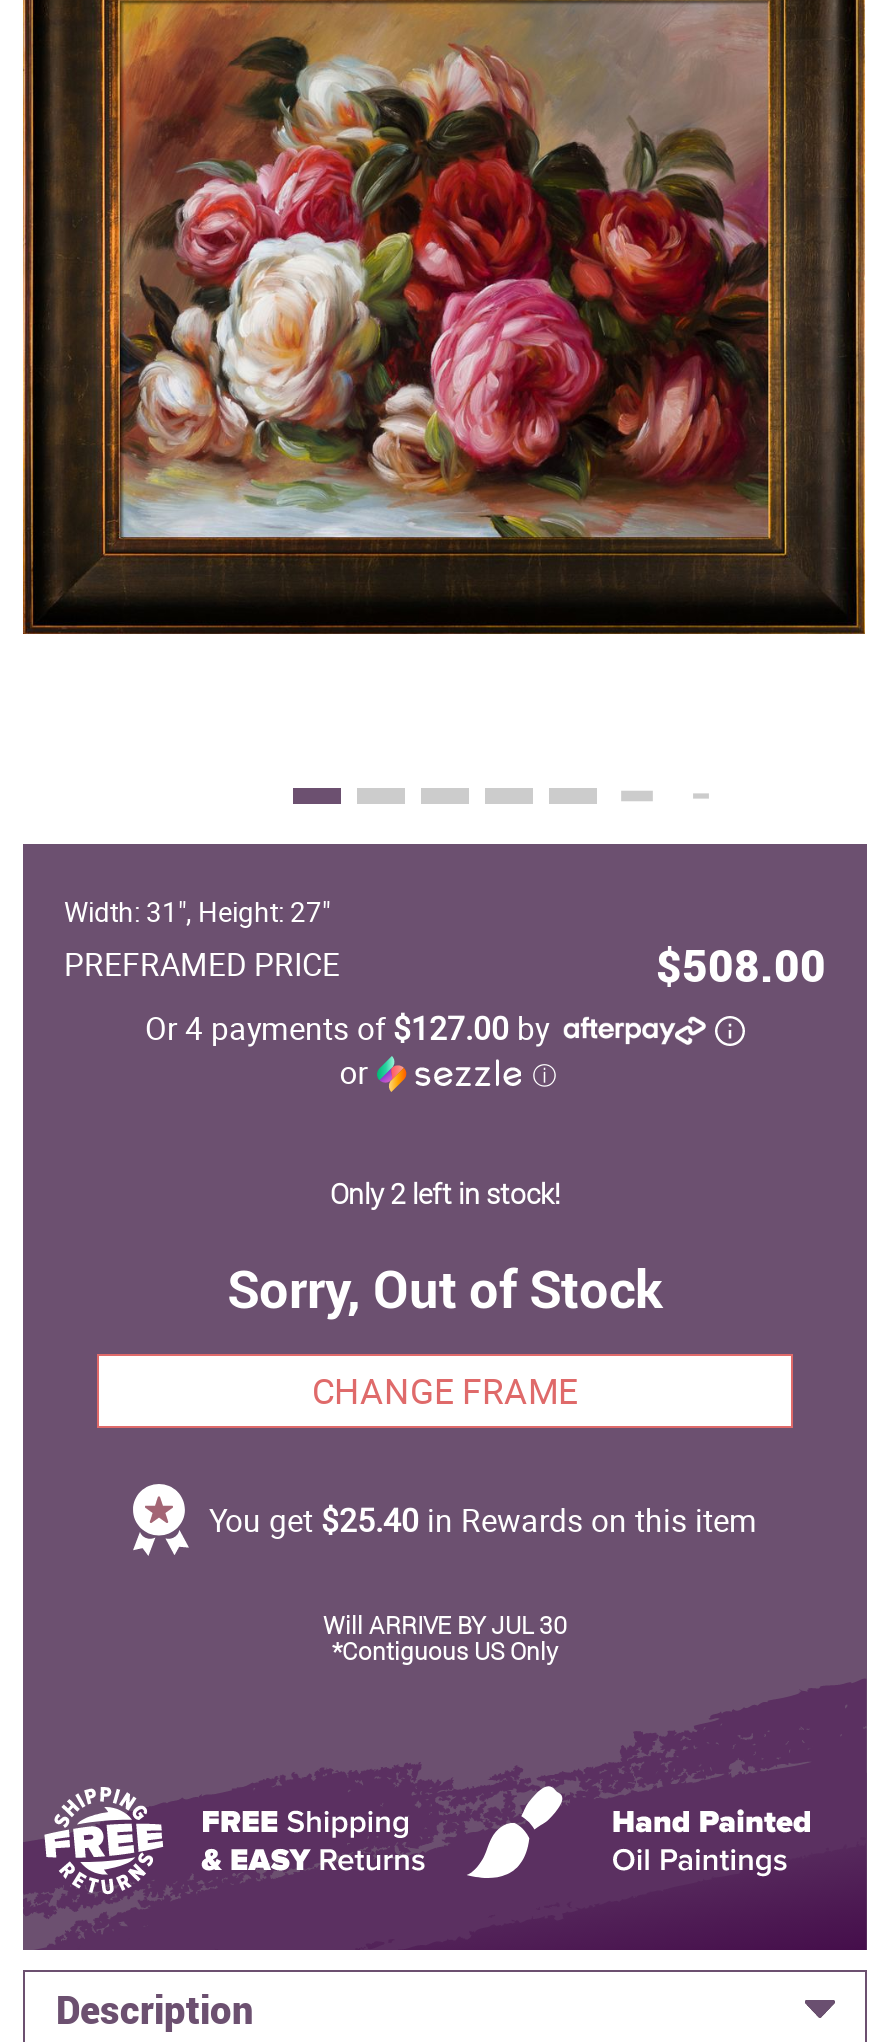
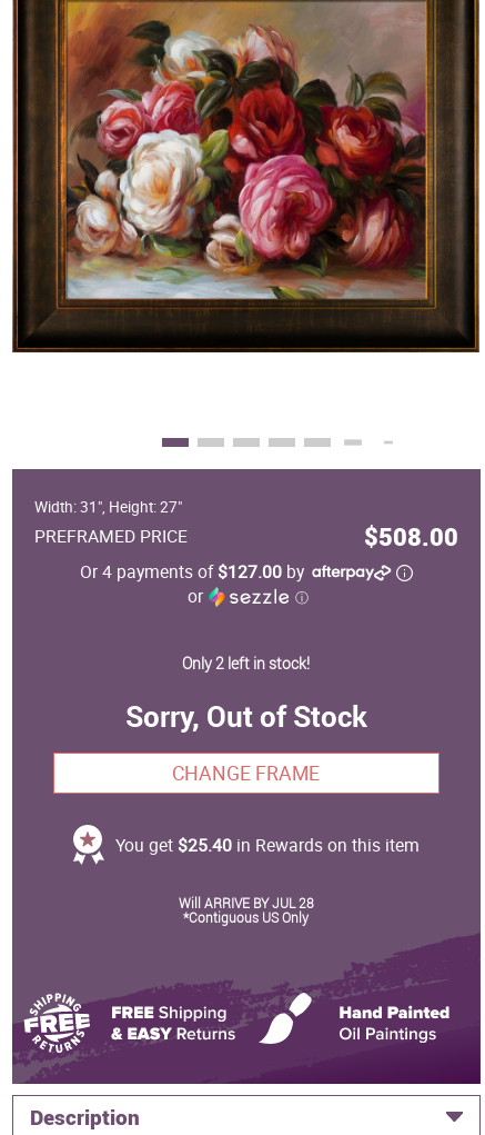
- Will ARRIVE BY JUL 30
+ Will ARRIVE BY JUL 28
